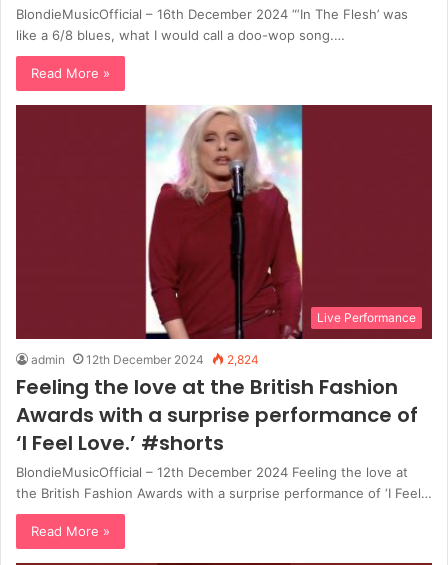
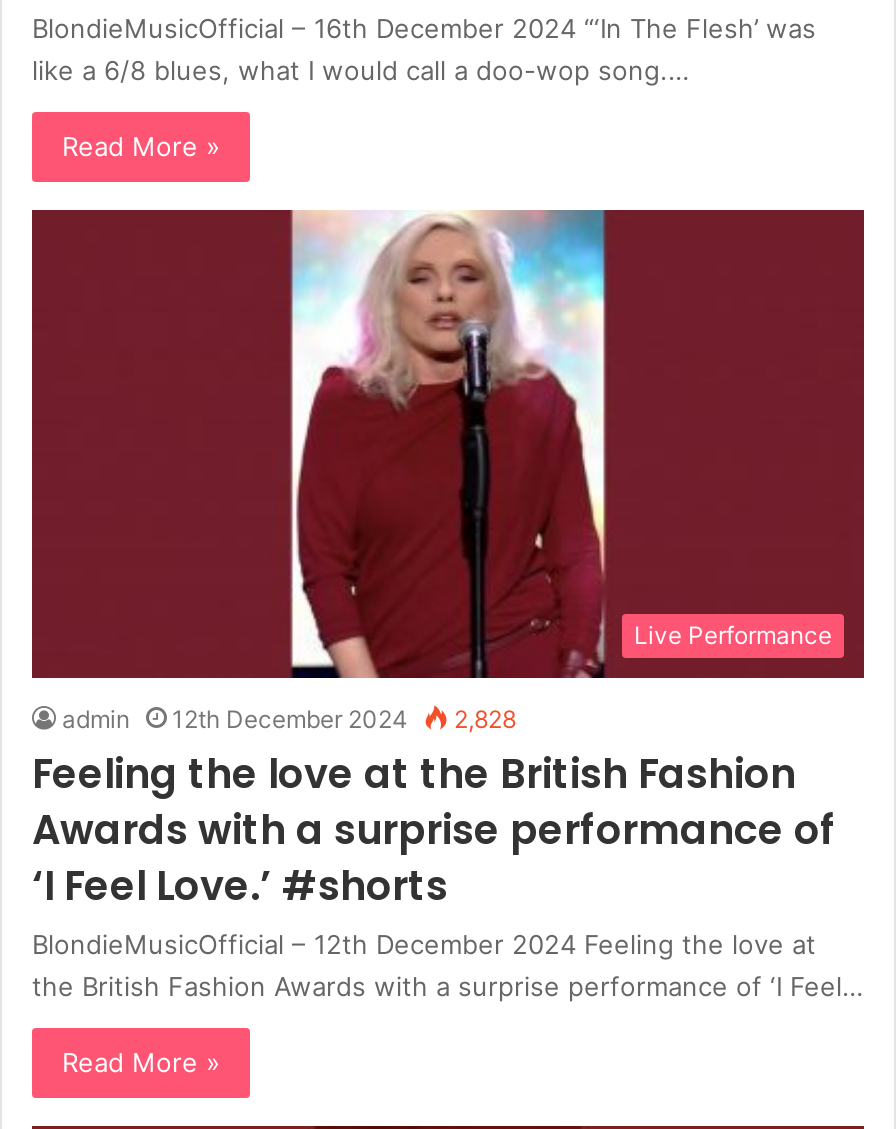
- admin 12th December 2024 2,824
+ admin 12th December 2024 2,828
